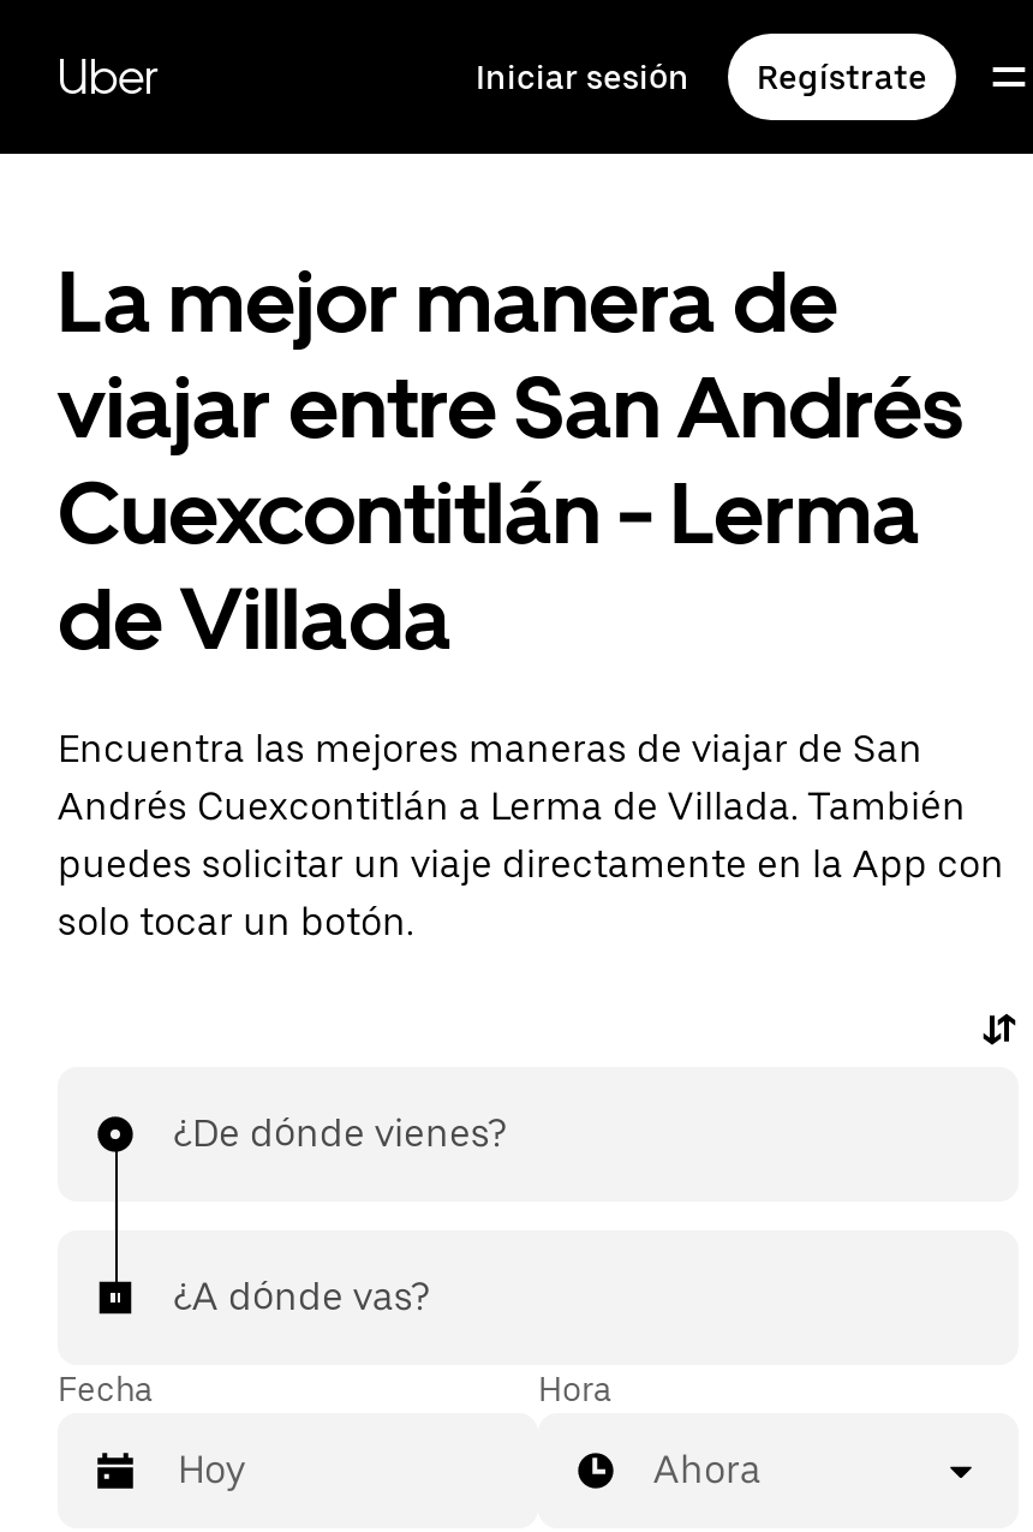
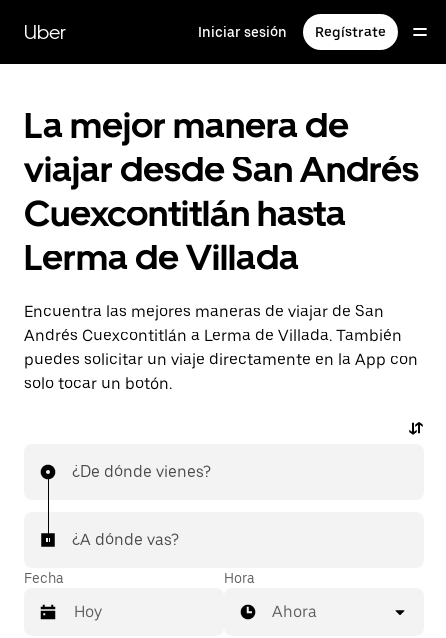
- viajar entre San Andrés
- Cuexcontitlán - Lerma
- de Villada
+ viajar desde San Andrés
+ Cuexcontitlán hasta
+ Lerma de Villada
